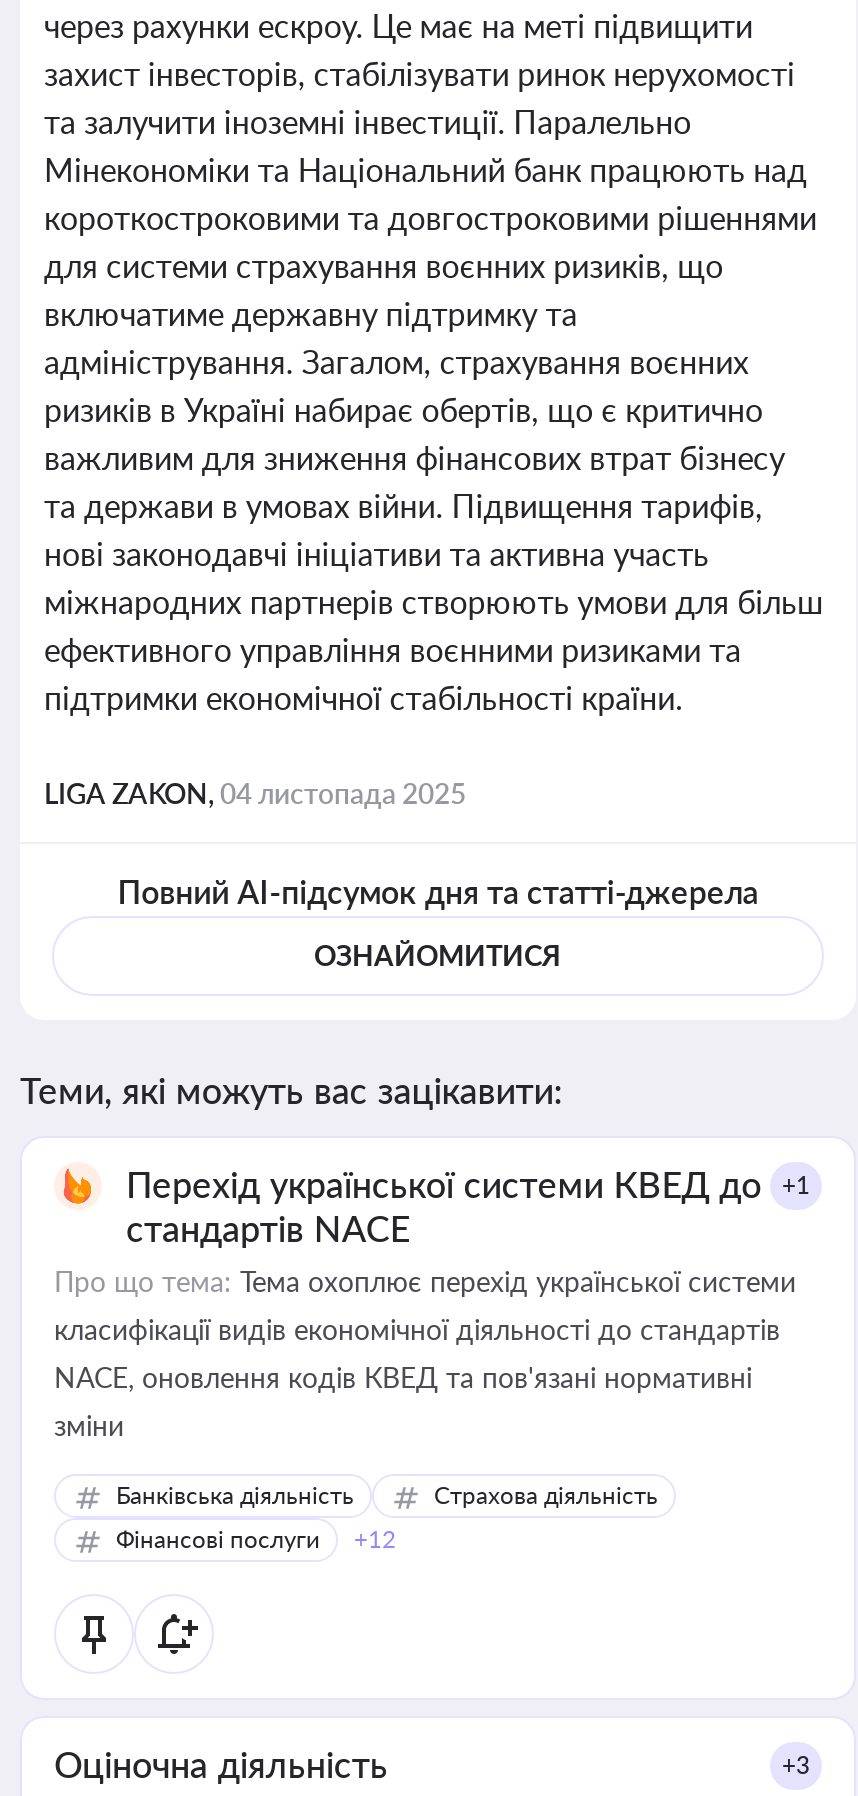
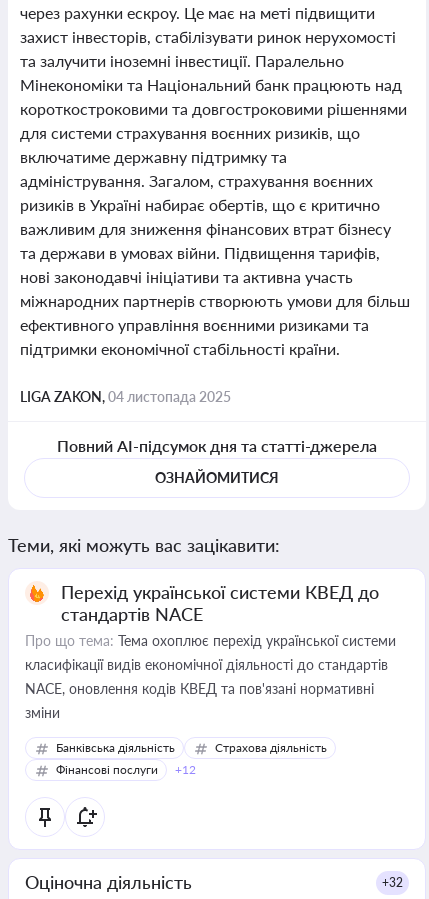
- +1

- +3
+ +32
